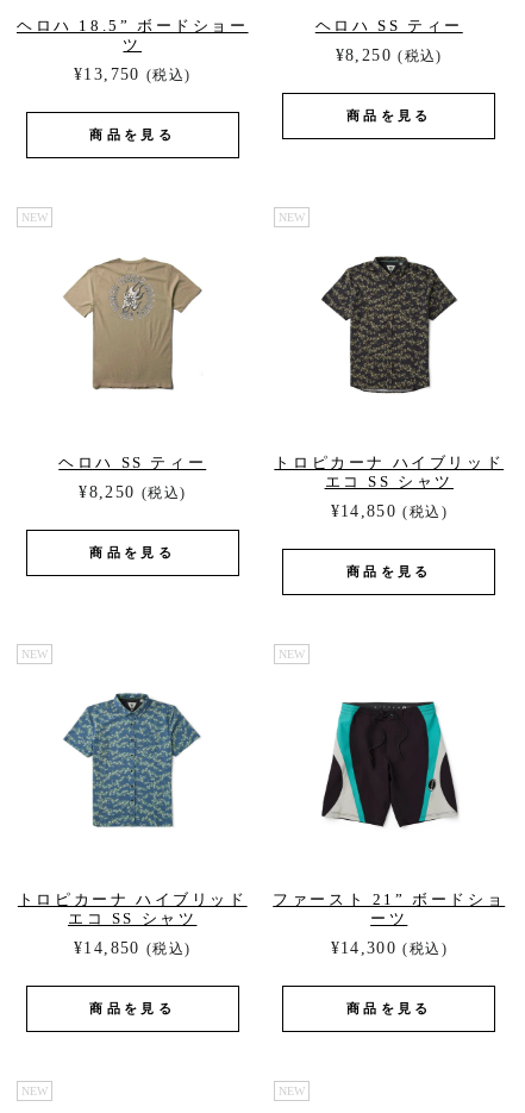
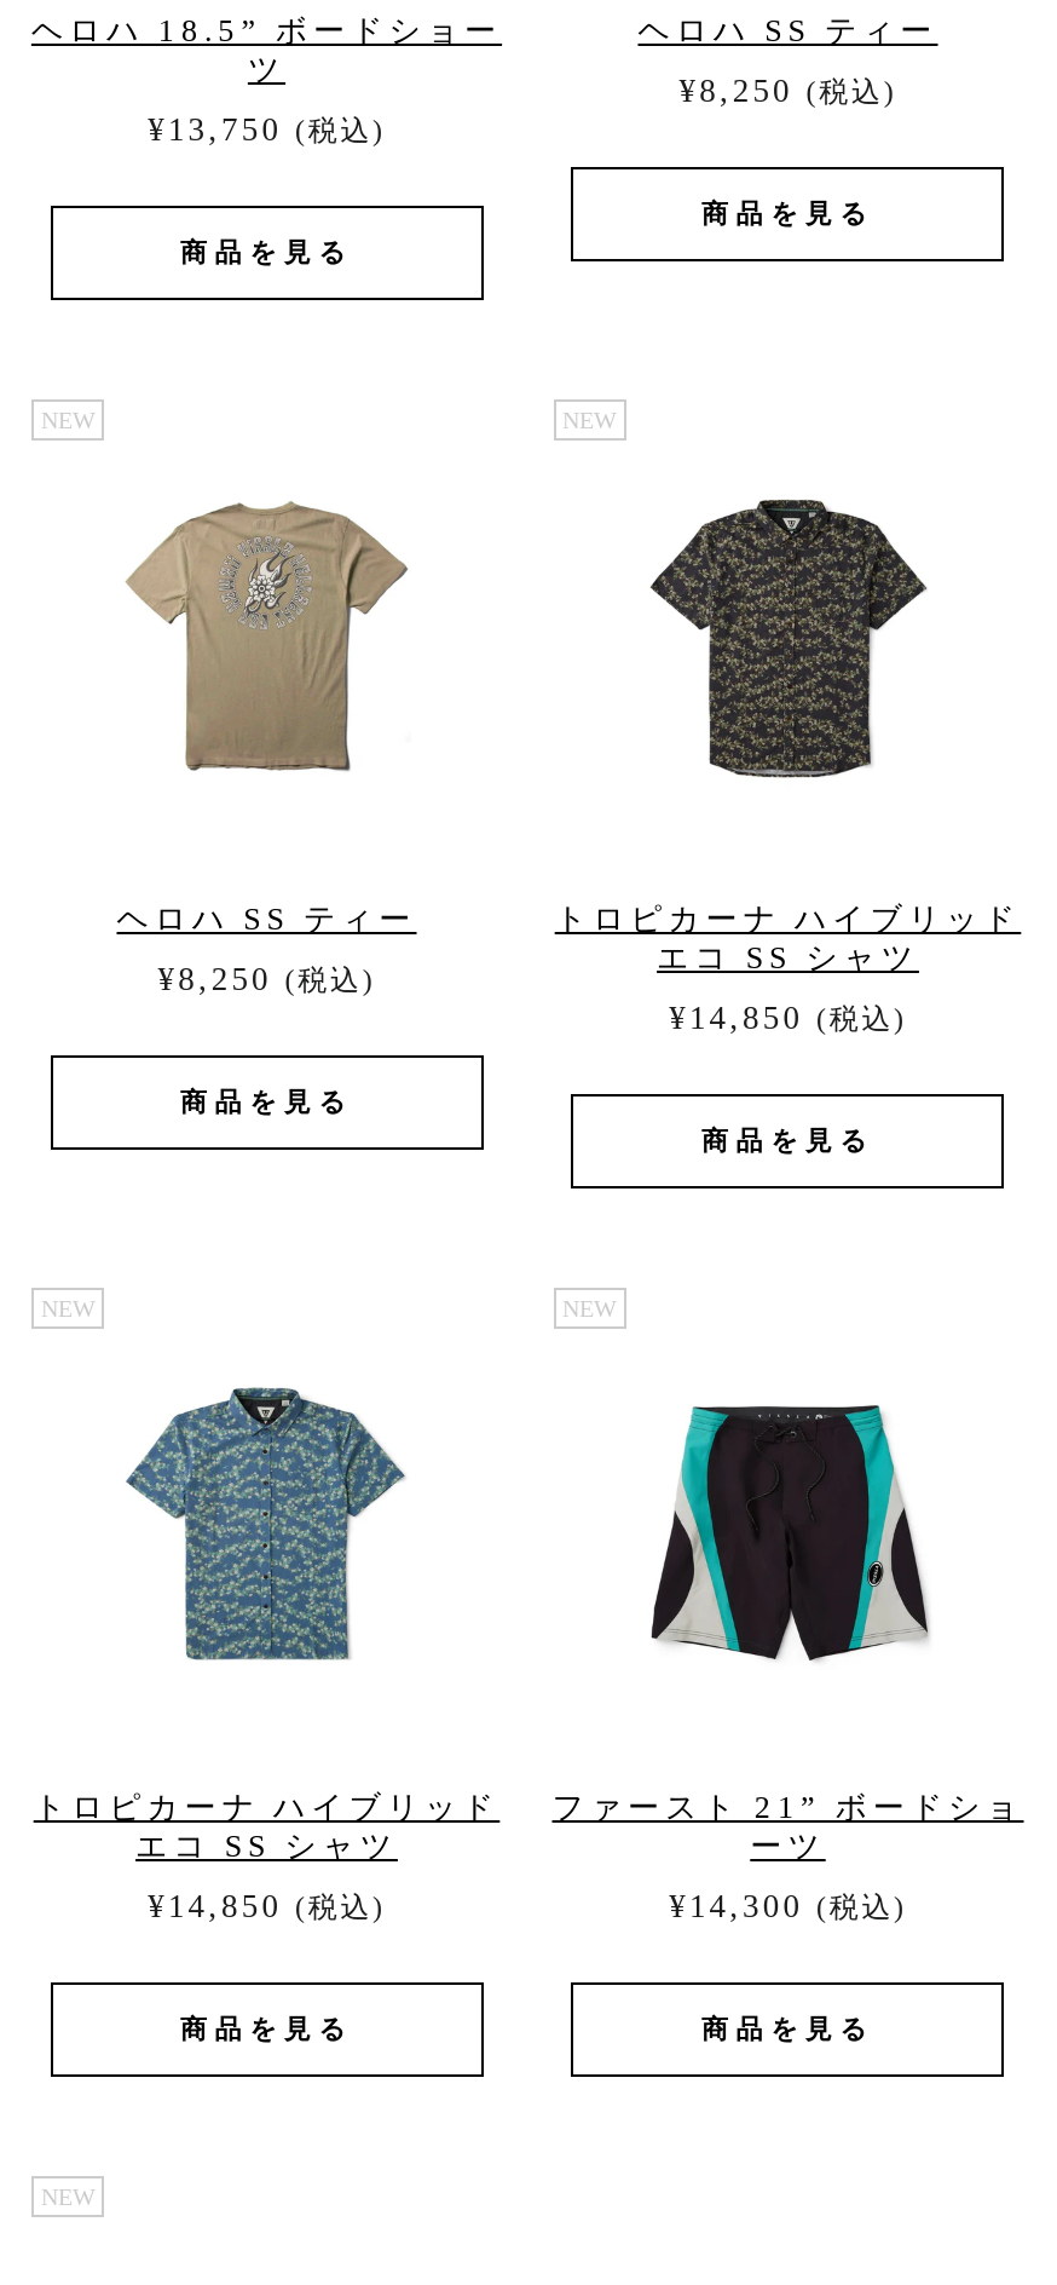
- NEW
